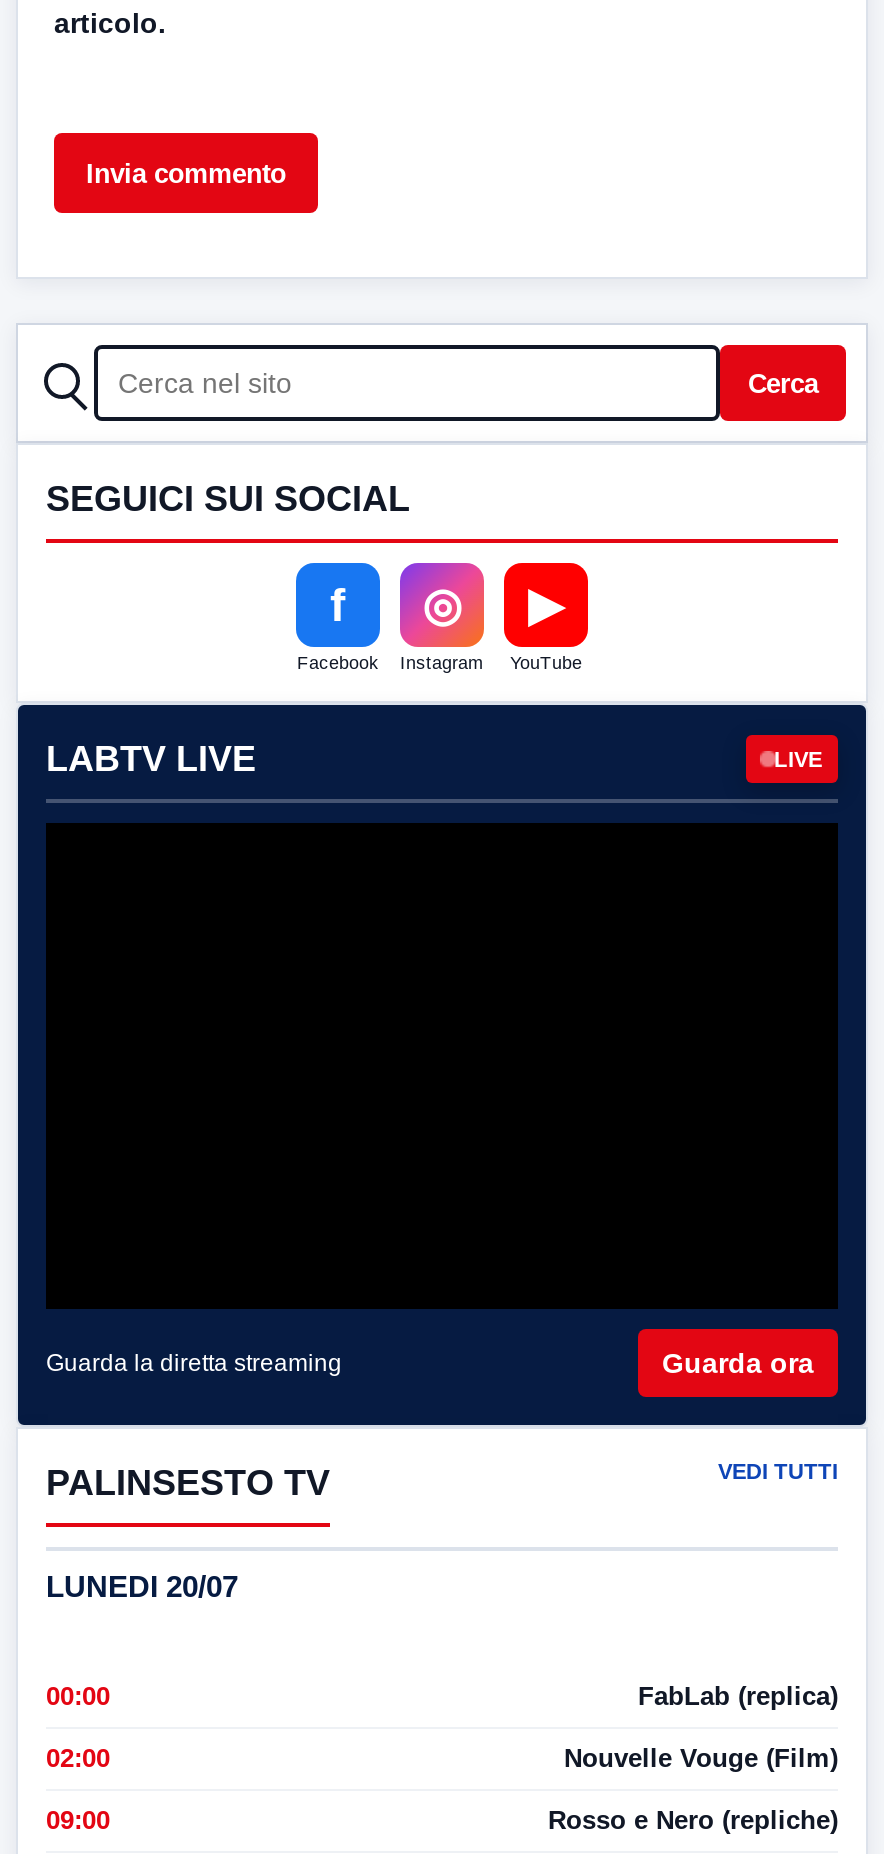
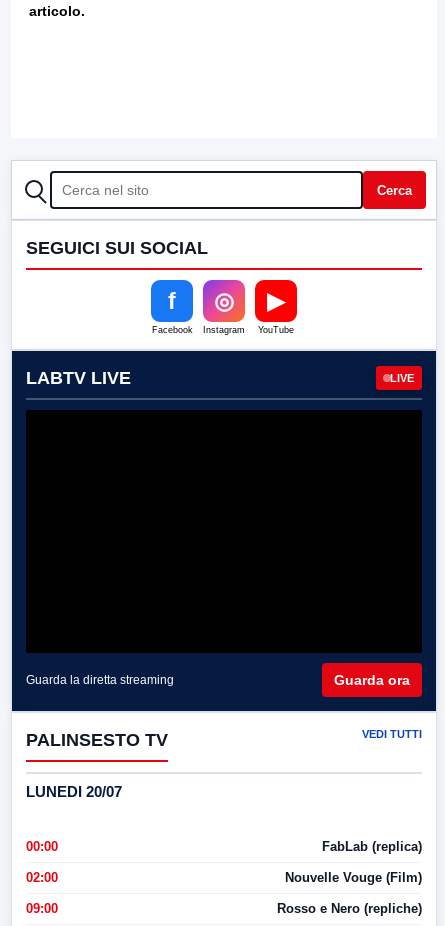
- [image]
